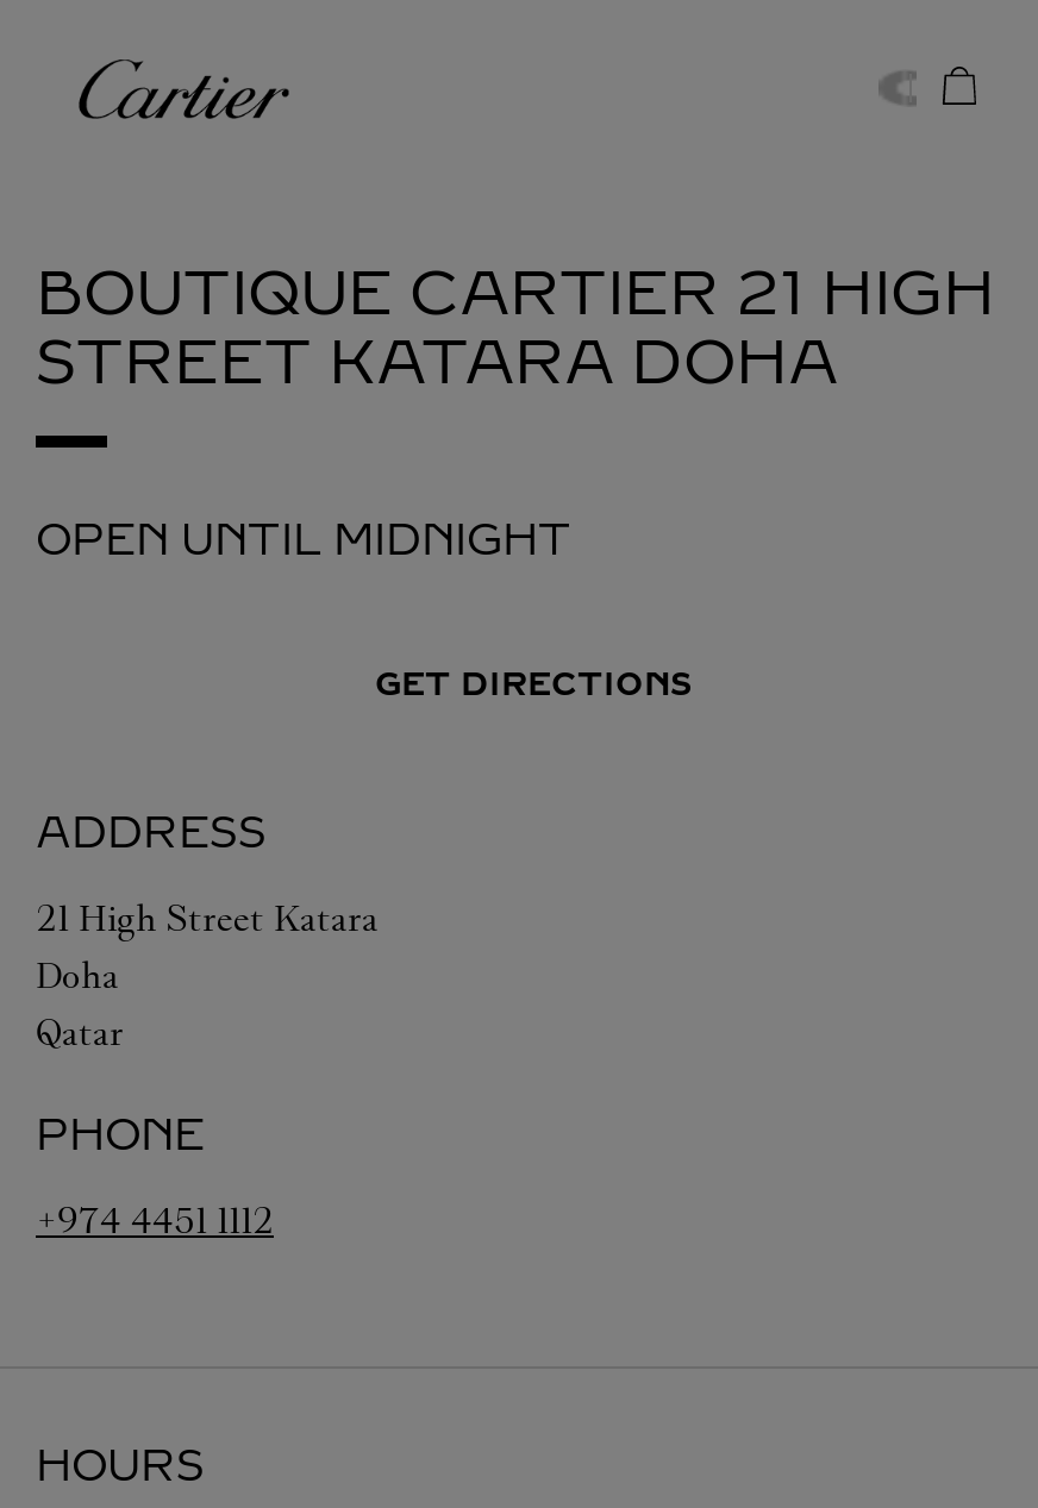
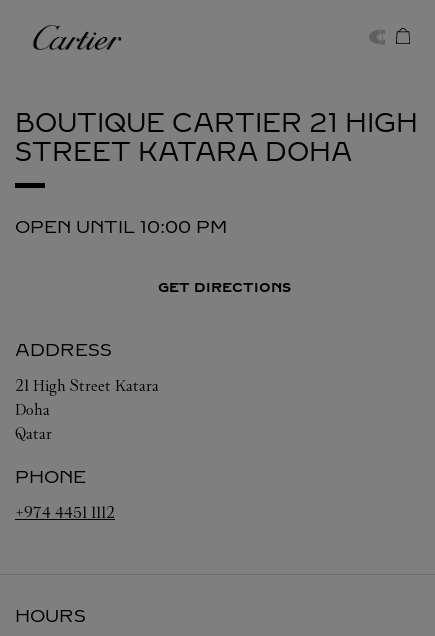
- OPEN UNTIL MIDNIGHT
+ OPEN UNTIL 10:00 PM
